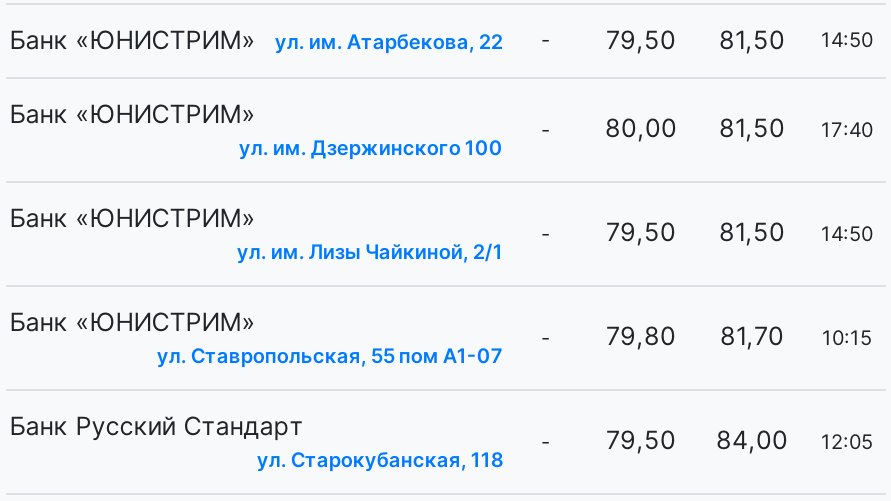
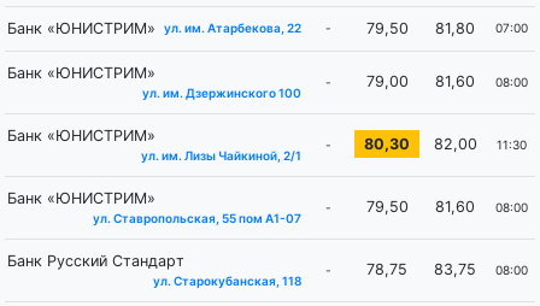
- 81,50
+ 81,80

- 14:50
+ 07:00

- 80,00
+ 79,00

- 81,50
+ 81,60

- 17:40
+ 08:00

- 79,50
+ 80,30

- 81,50
+ 82,00

- 14:50
+ 11:30

- 79,80
+ 79,50

- 81,70
+ 81,60

- 10:15
+ 08:00

- 79,50
+ 78,75

- 84,00
+ 83,75

- 12:05
+ 08:00
